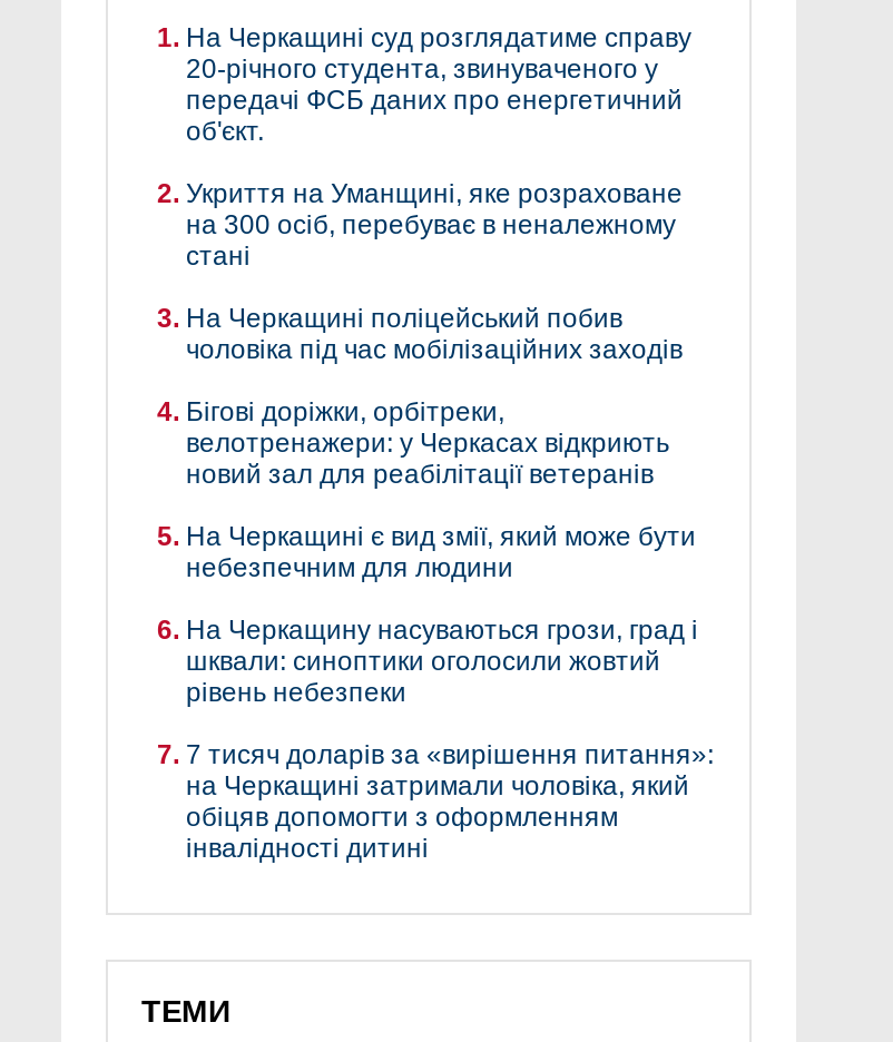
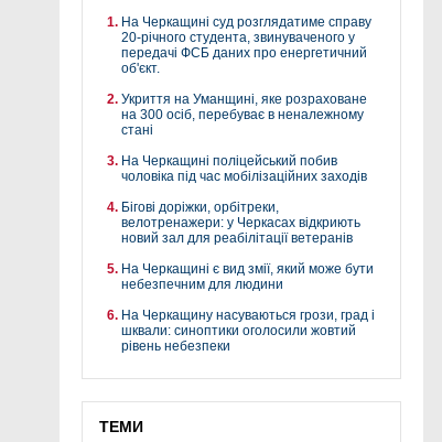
- 7 тисяч доларів за «вирішення питання»:
- на Черкащині затримали чоловіка, який
- обіцяв допомогти з оформленням
- інвалідності дитині
